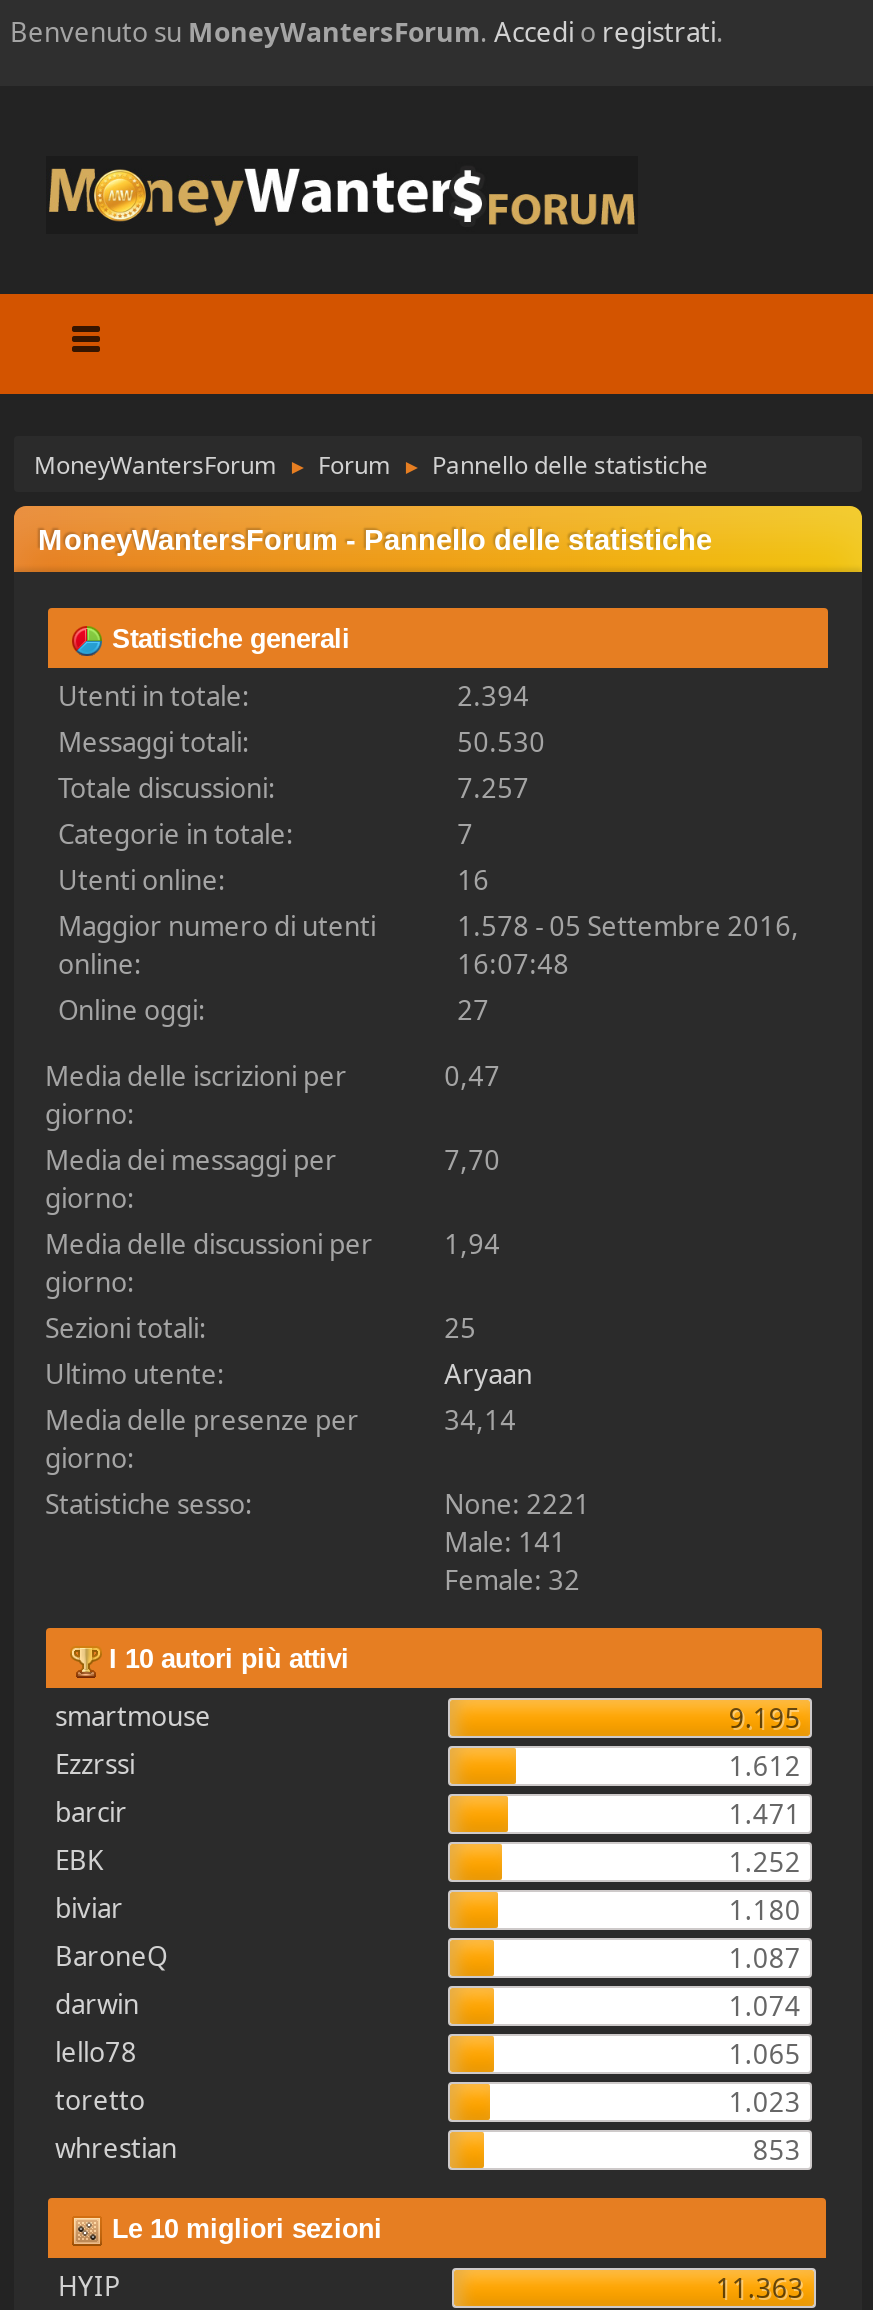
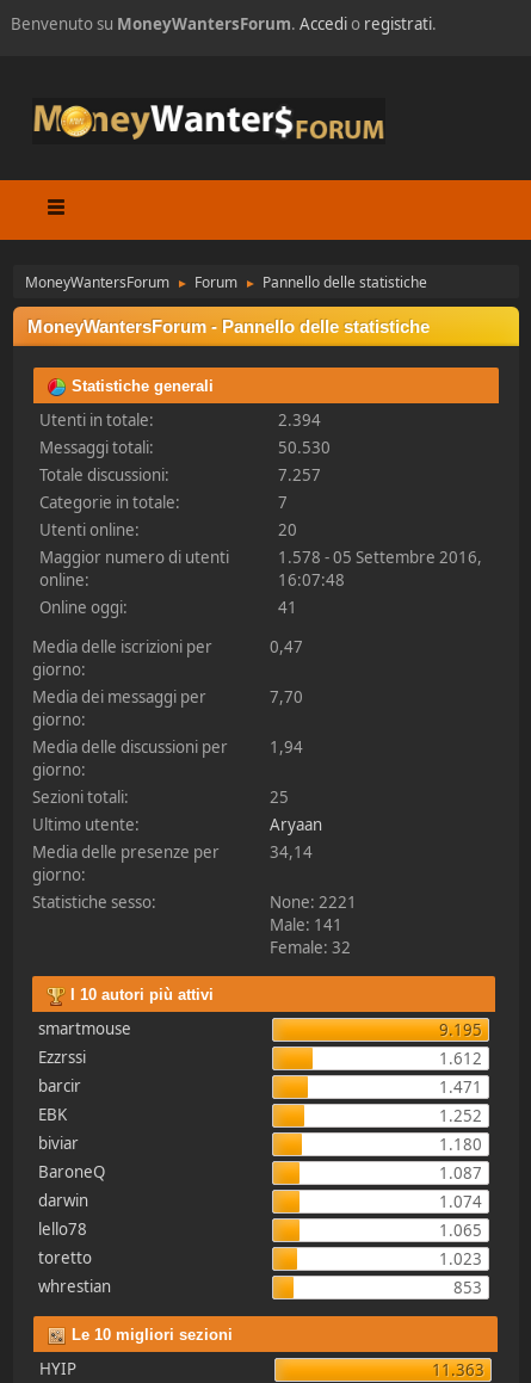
- 16
+ 20

- 27
+ 41
